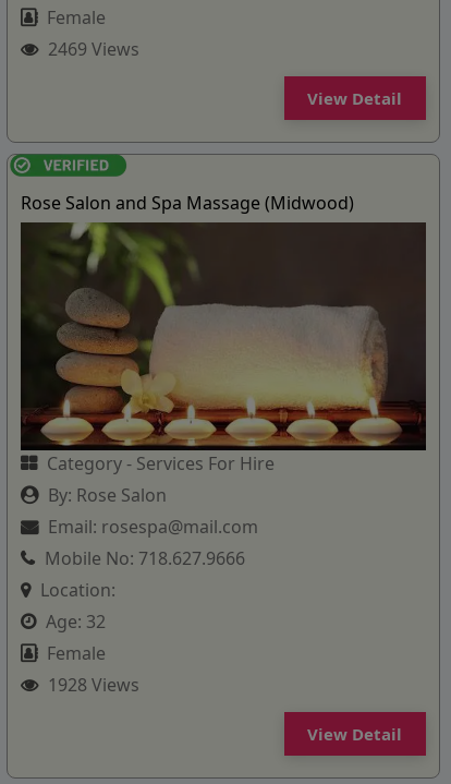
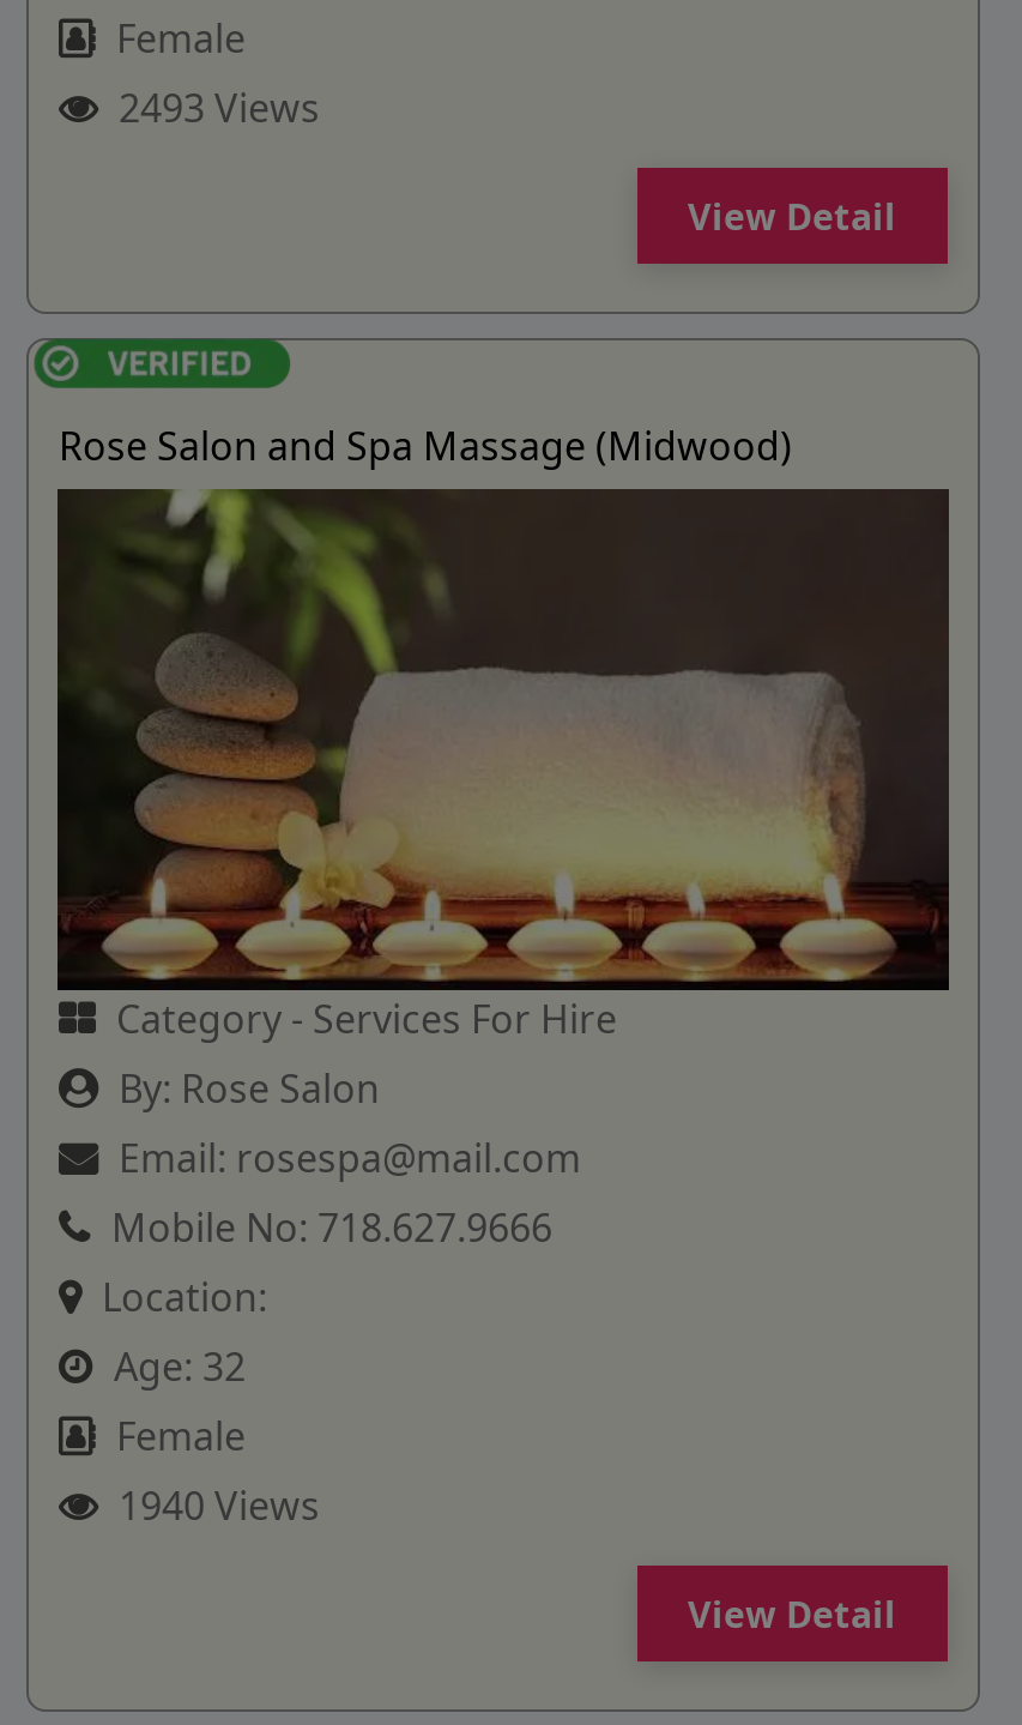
- 2469 Views
+ 2493 Views

- 1928 Views
+ 1940 Views
